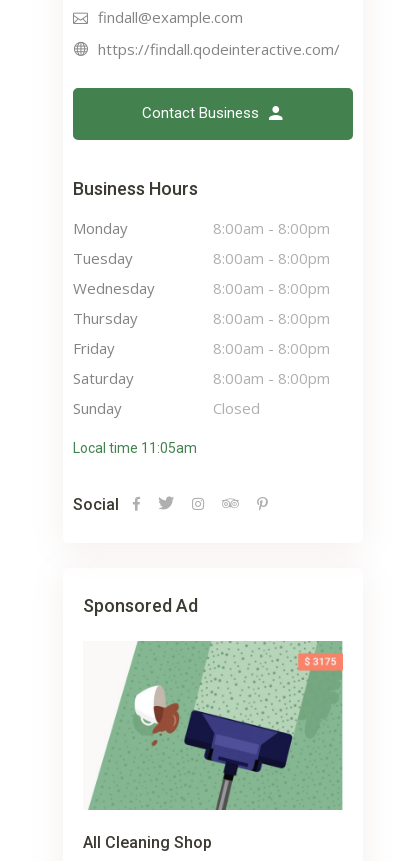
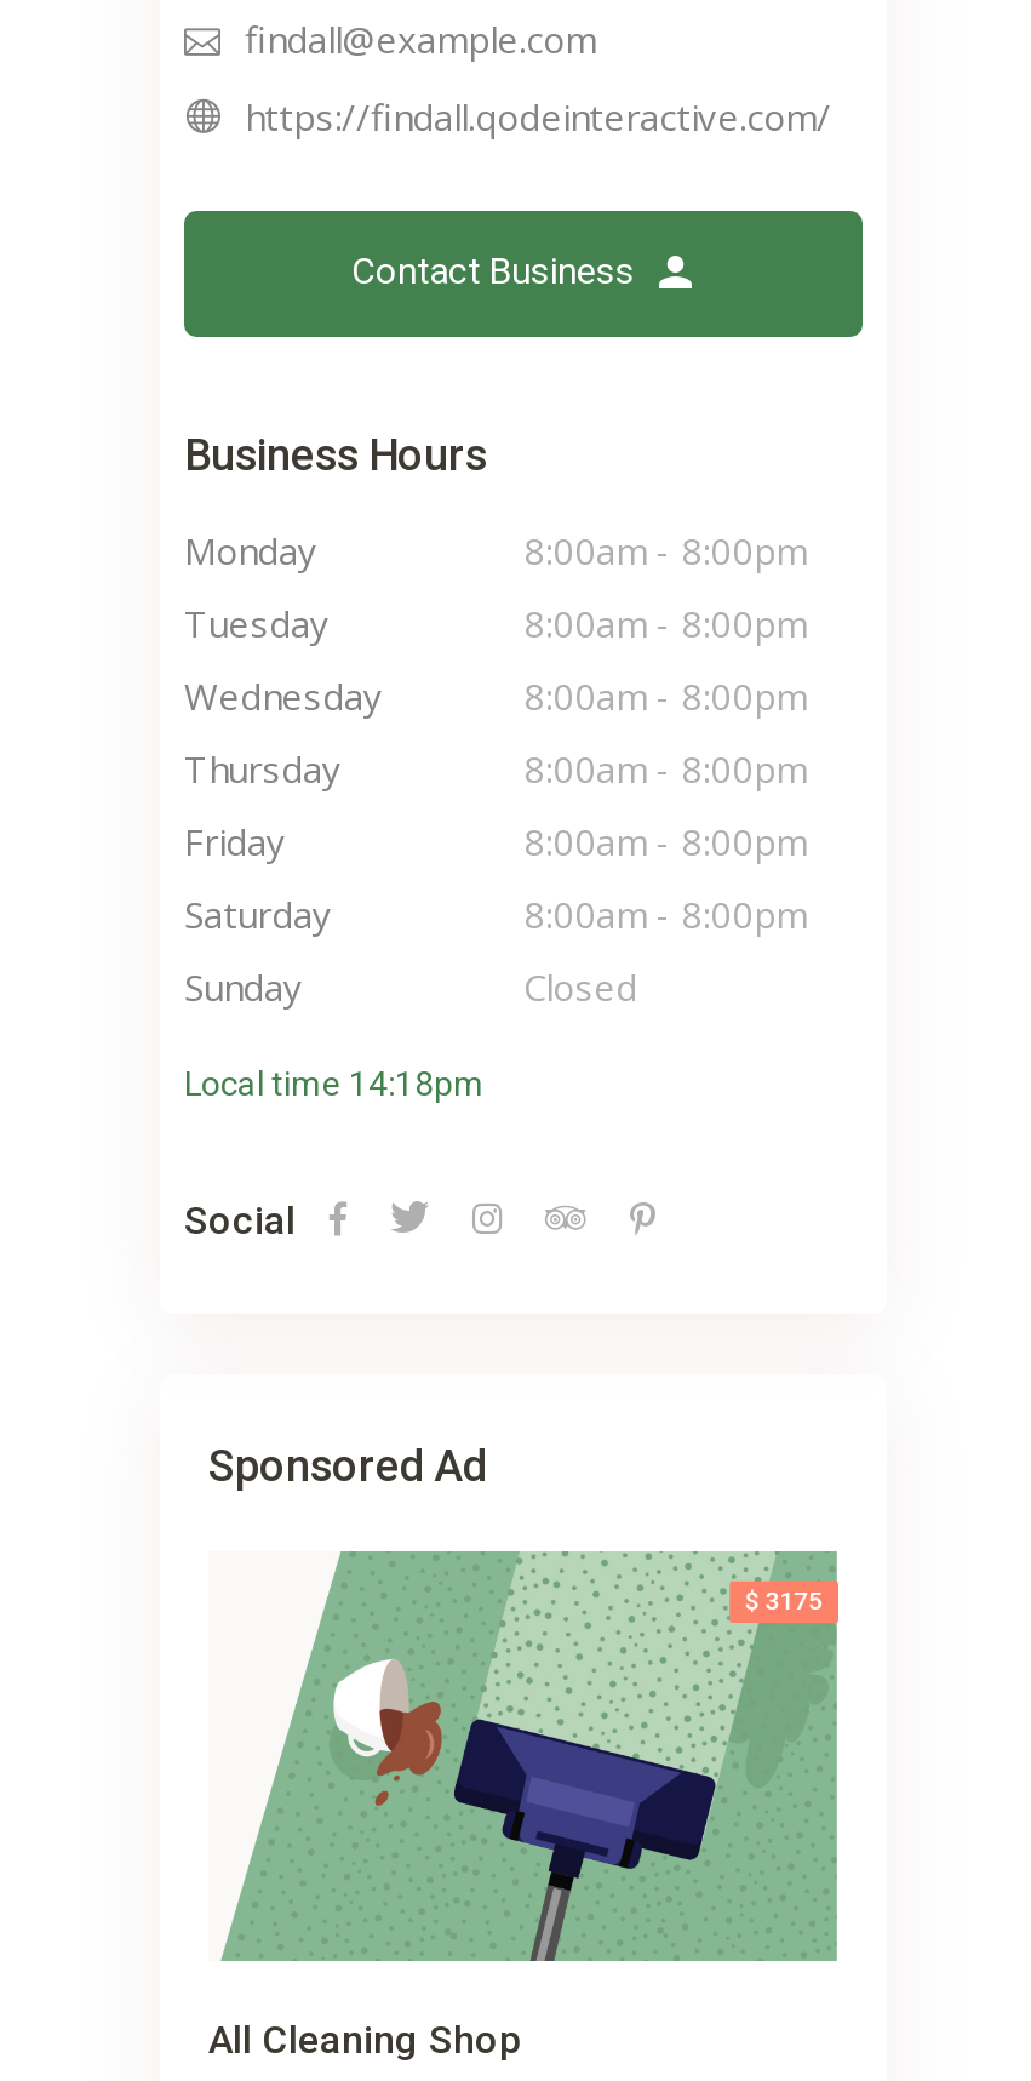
- Local time 11:05am
+ Local time 14:18pm
